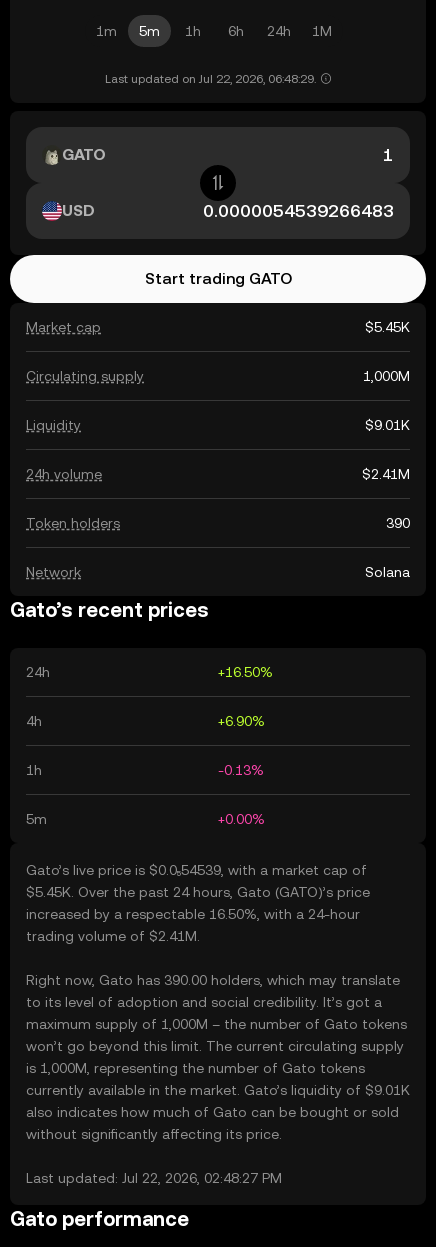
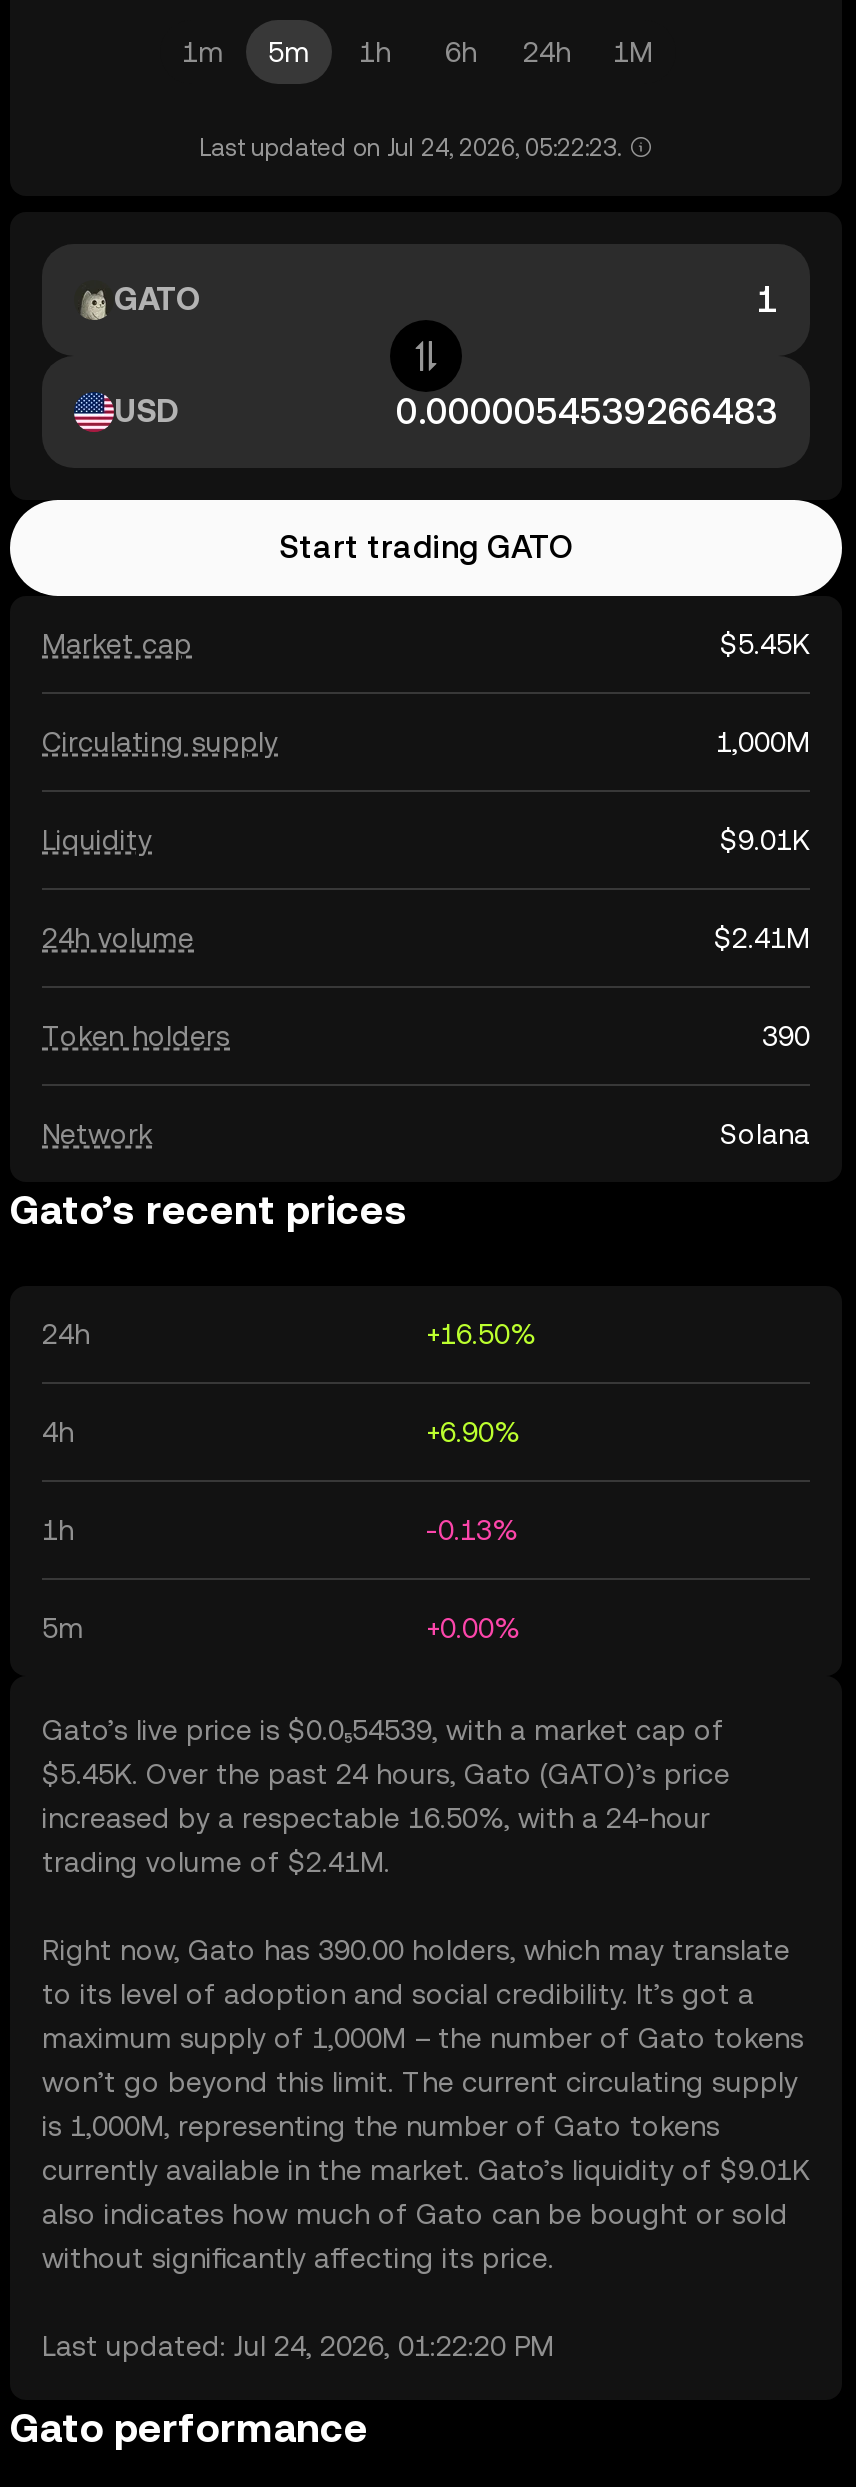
- Last updated on Jul 22, 2026, 06:48:29.
+ Last updated on Jul 24, 2026, 05:22:23.

- Last updated: Jul 22, 2026, 02:48:27 PM
+ Last updated: Jul 24, 2026, 01:22:20 PM
